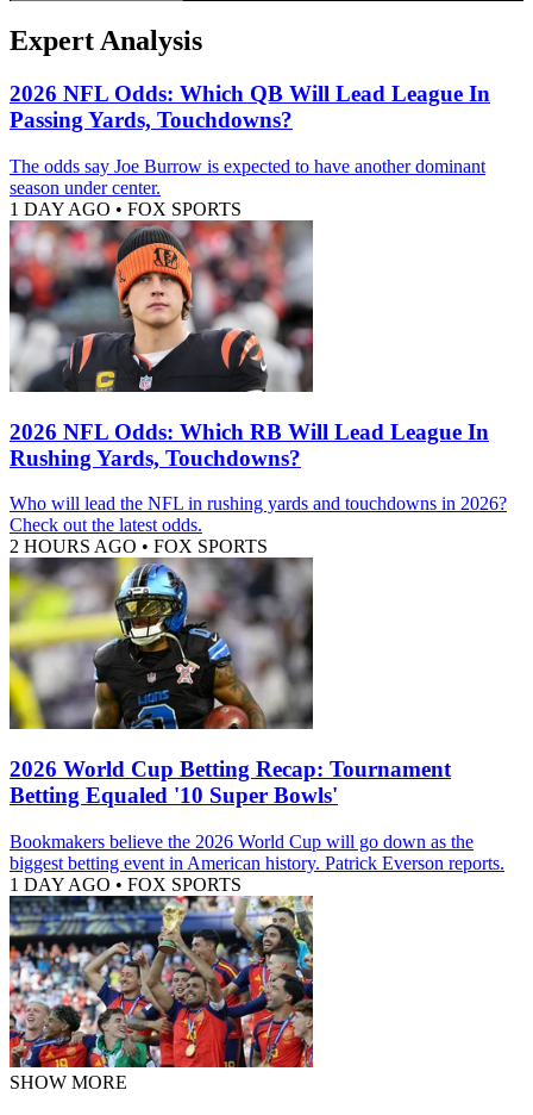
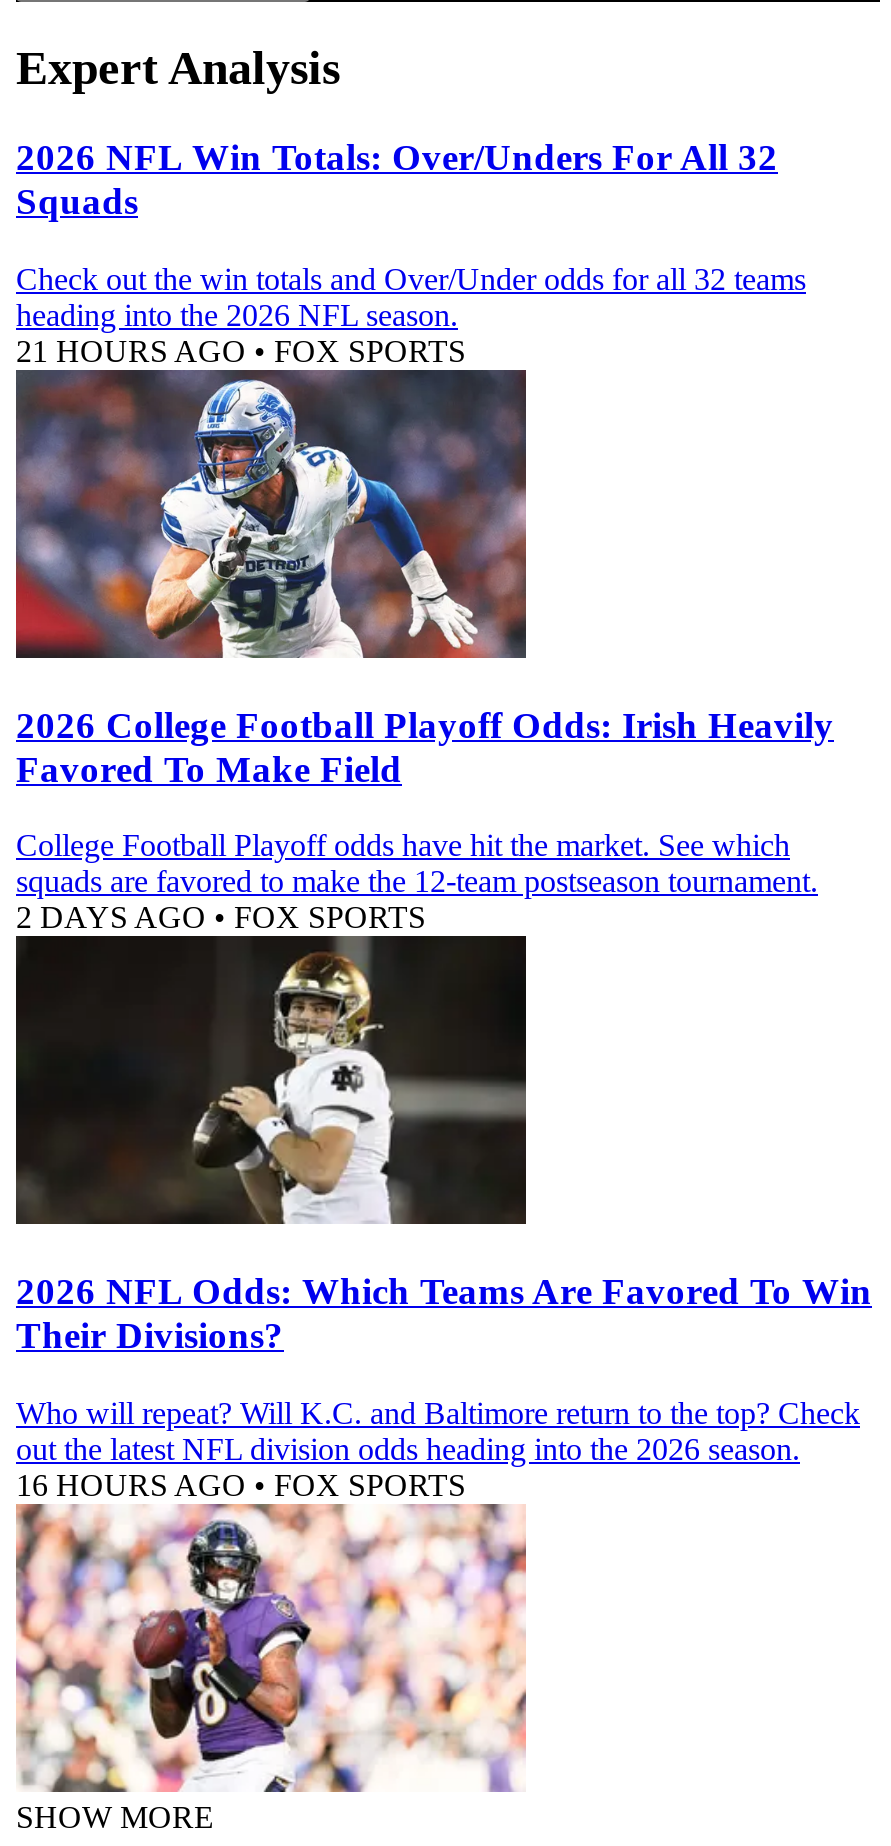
- 2026 NFL Odds: Which QB Will Lead League In
- Passing Yards, Touchdowns?
+ 2026 NFL Win Totals: Over/Unders For All 32
+ Squads

- The odds say Joe Burrow is expected to have another dominant
- season under center.
- 1 DAY AGO • FOX SPORTS
+ Check out the win totals and Over/Under odds for all 32 teams
+ heading into the 2026 NFL season.
+ 21 HOURS AGO • FOX SPORTS

- [image]
- 2026 NFL Odds: Which RB Will Lead League In
- Rushing Yards, Touchdowns?
+ [image]
+ 2026 College Football Playoff Odds: Irish Heavily
+ Favored To Make Field

- Who will lead the NFL in rushing yards and touchdowns in 2026?
- Check out the latest odds.
- 2 HOURS AGO • FOX SPORTS
+ College Football Playoff odds have hit the market. See which
+ squads are favored to make the 12-team postseason tournament.
+ 2 DAYS AGO • FOX SPORTS

- [image]
- 2026 World Cup Betting Recap: Tournament
- Betting Equaled '10 Super Bowls'
+ [image]
+ 2026 NFL Odds: Which Teams Are Favored To Win
+ Their Divisions?

- Bookmakers believe the 2026 World Cup will go down as the
- biggest betting event in American history. Patrick Everson reports.
- 1 DAY AGO • FOX SPORTS
+ Who will repeat? Will K.C. and Baltimore return to the top? Check
+ out the latest NFL division odds heading into the 2026 season.
+ 16 HOURS AGO • FOX SPORTS

- [image]
+ [image]
